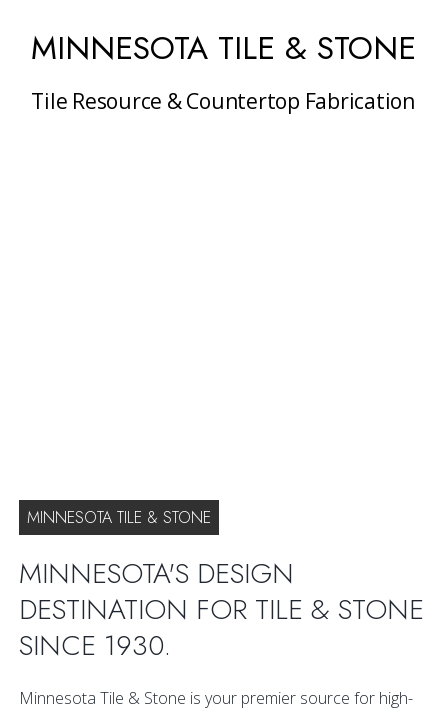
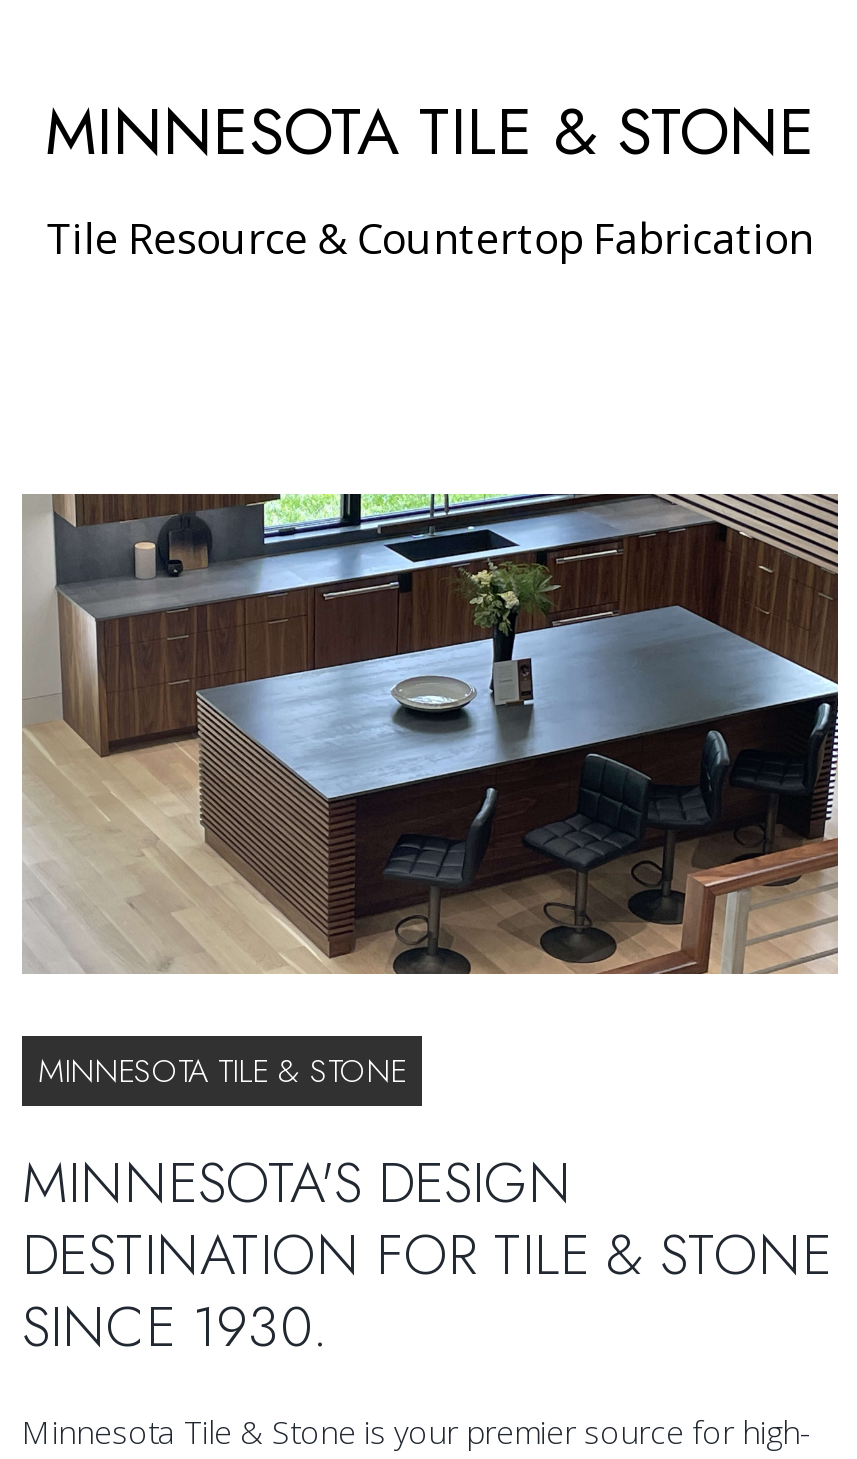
+ [image]
